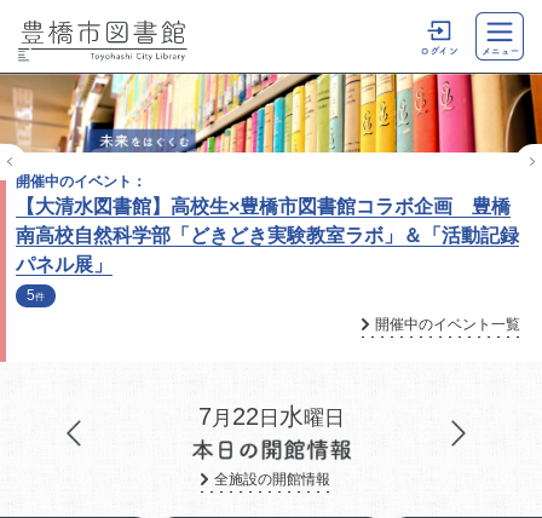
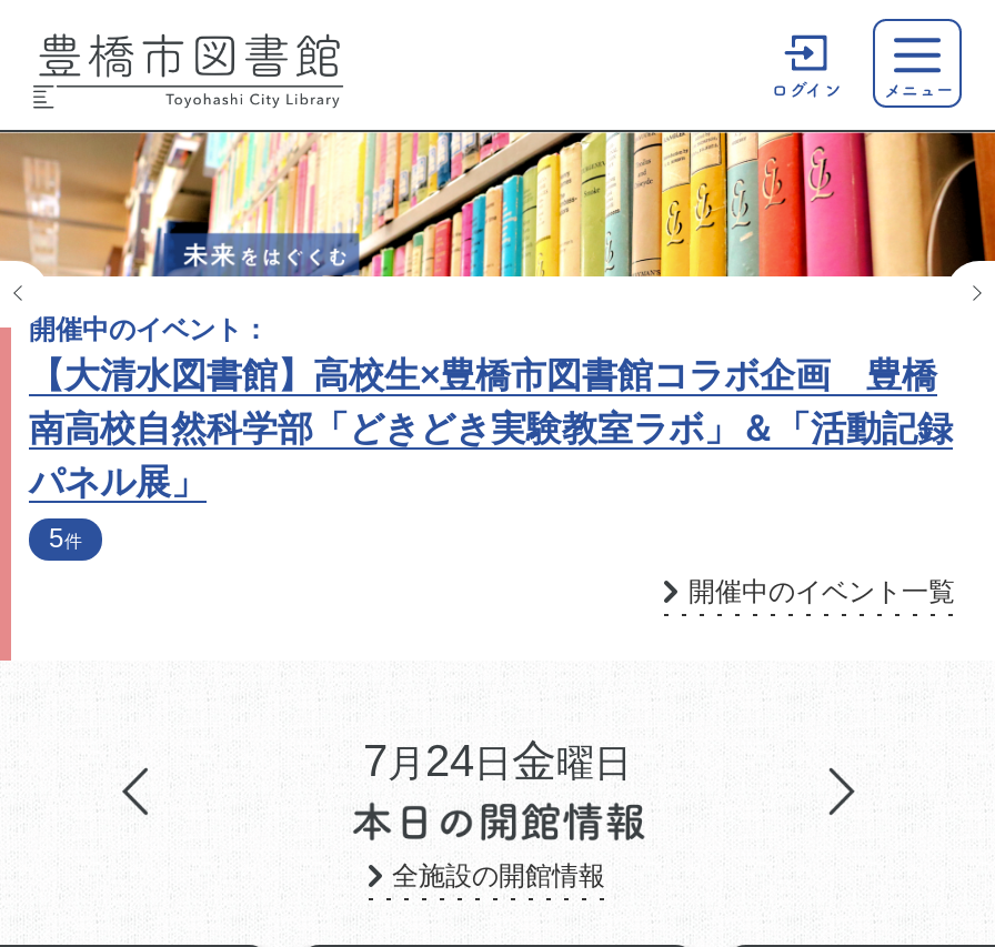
- 7月22日水曜日
+ 7月24日金曜日
